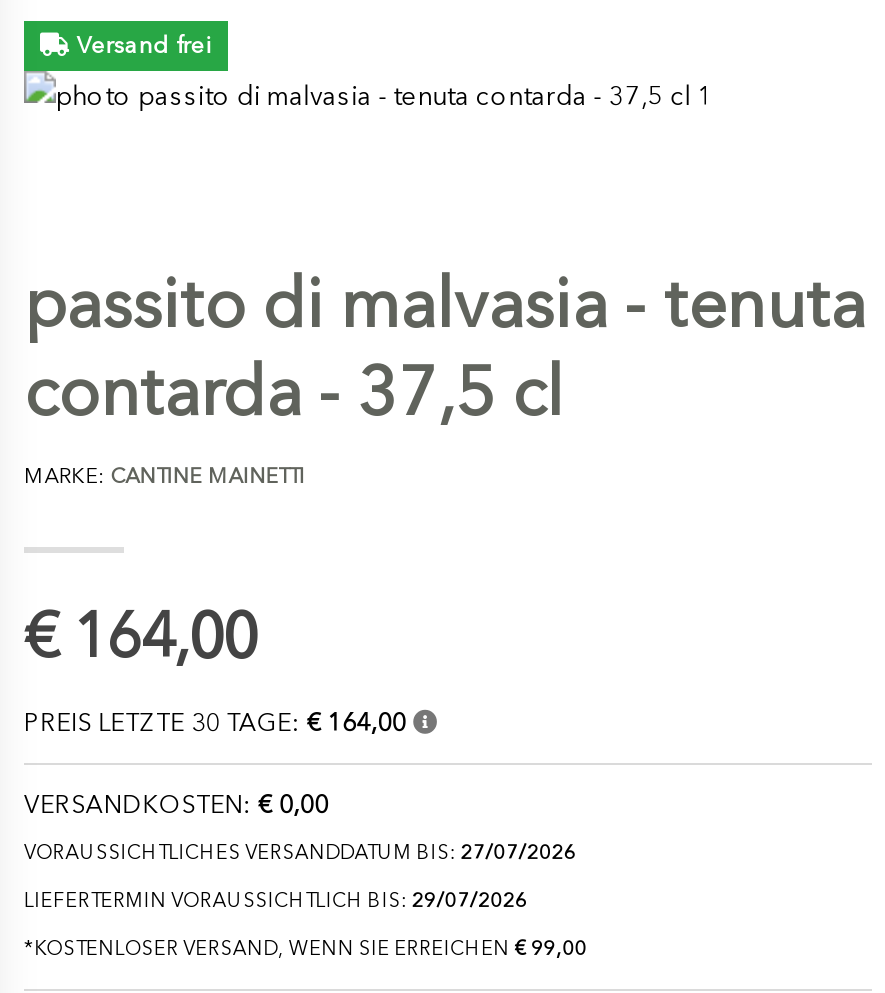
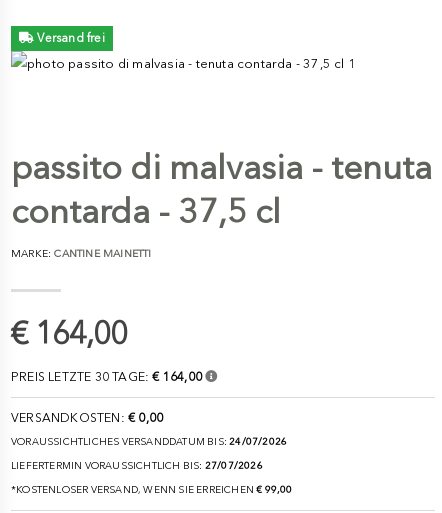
- VORAUSSICHTLICHES VERSANDDATUM BIS: 27/07/2026
+ VORAUSSICHTLICHES VERSANDDATUM BIS: 24/07/2026

- LIEFERTERMIN VORAUSSICHTLICH BIS: 29/07/2026
+ LIEFERTERMIN VORAUSSICHTLICH BIS: 27/07/2026
